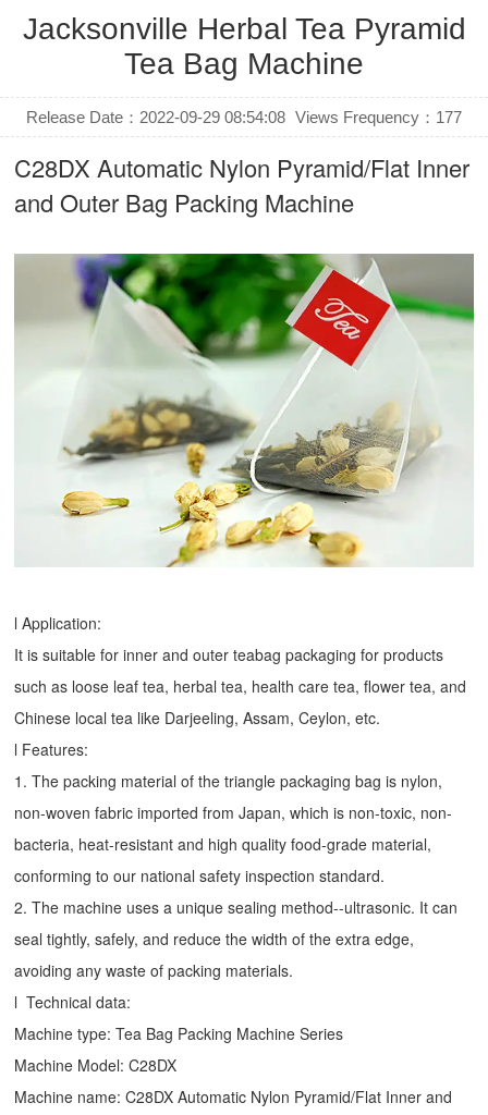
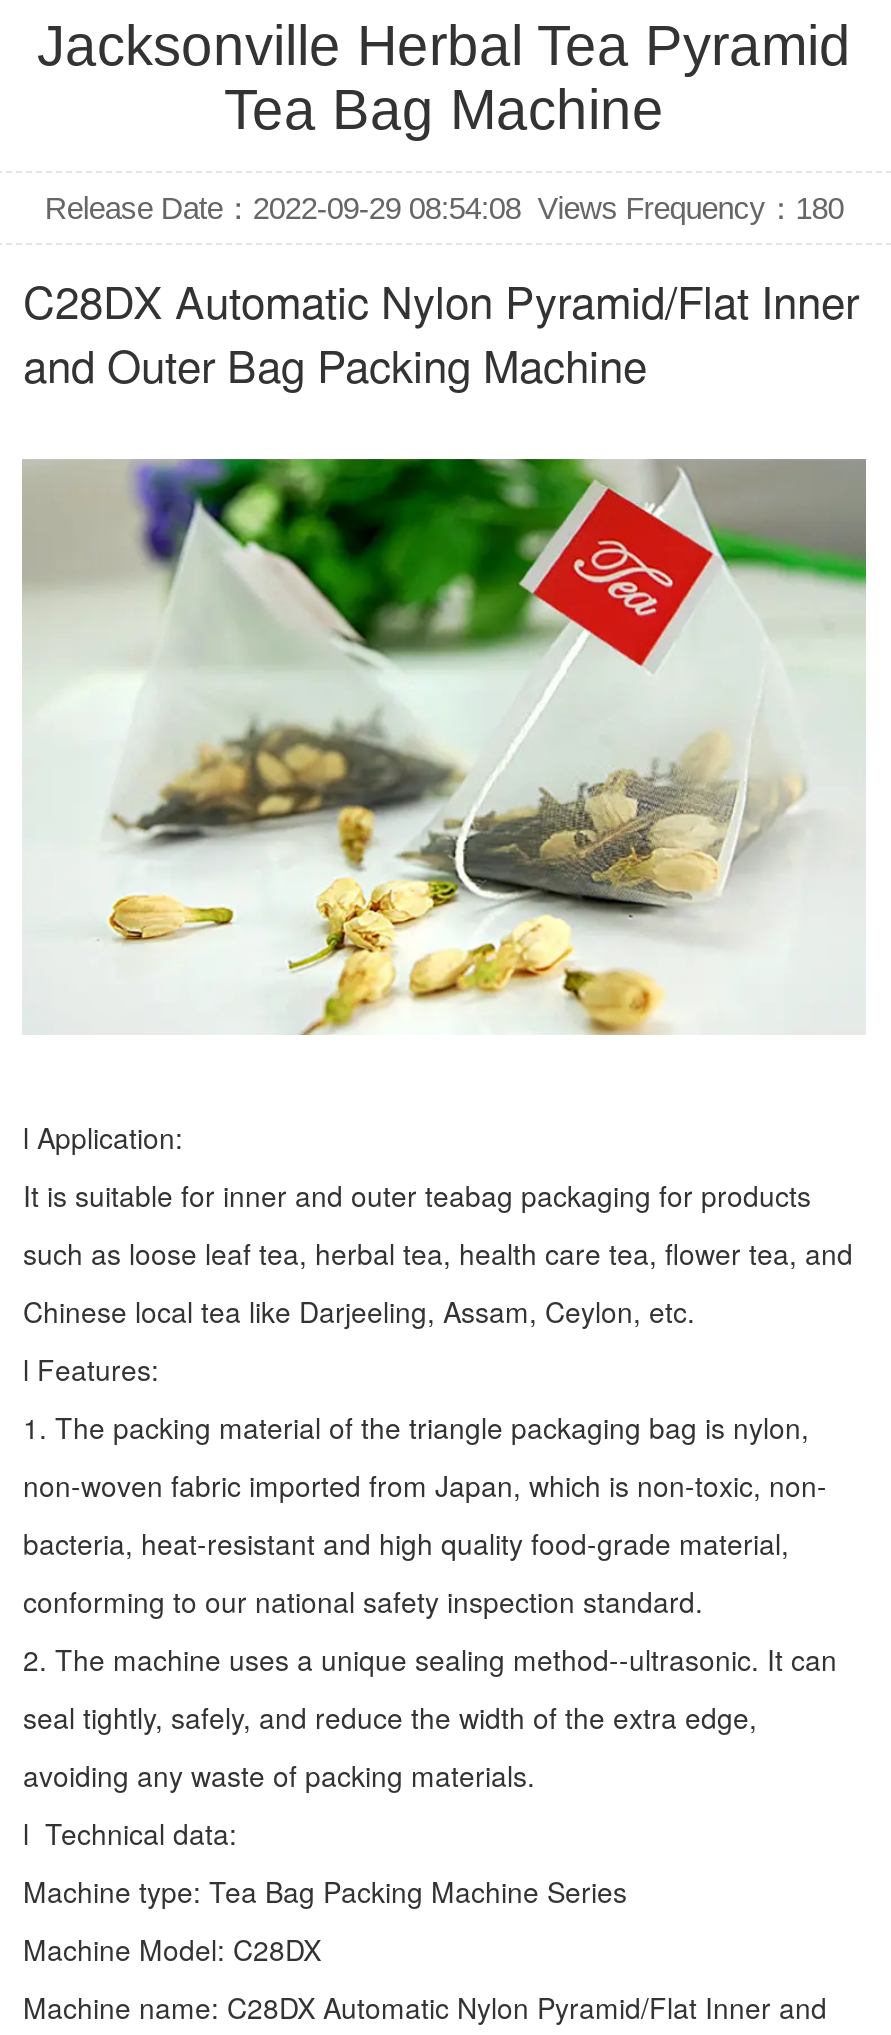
- Release Date：2022-09-29 08:54:08 Views Frequency：177
+ Release Date：2022-09-29 08:54:08 Views Frequency：180
